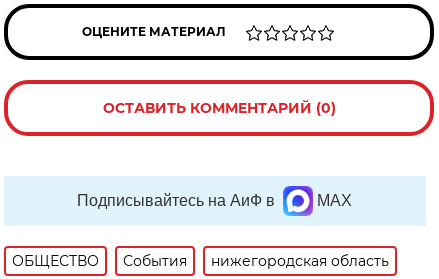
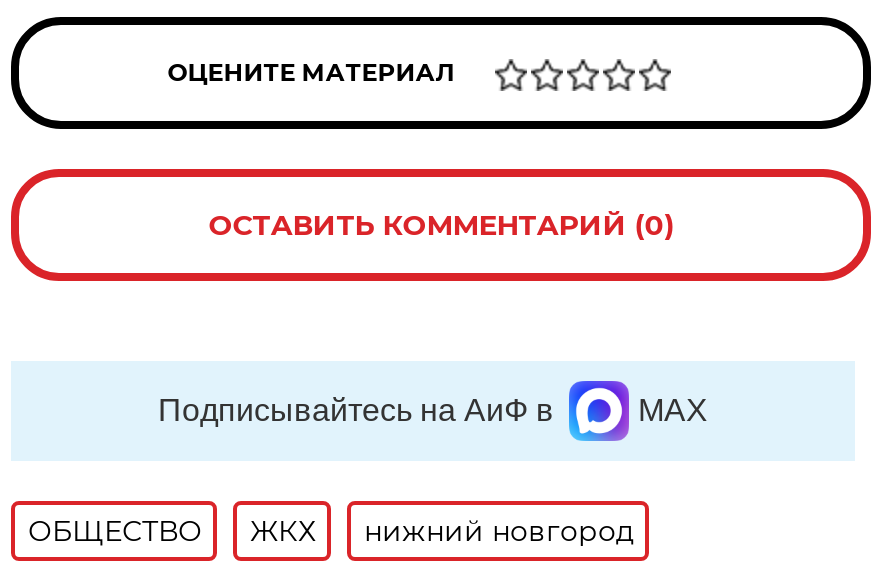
- События
- нижегородская область
+ ЖКХ
+ нижний новгород
